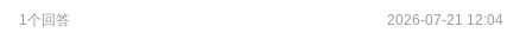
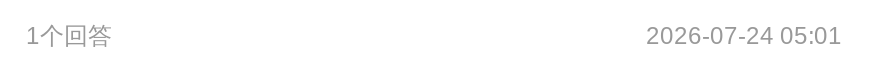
- 2026-07-21 12:04
+ 2026-07-24 05:01
